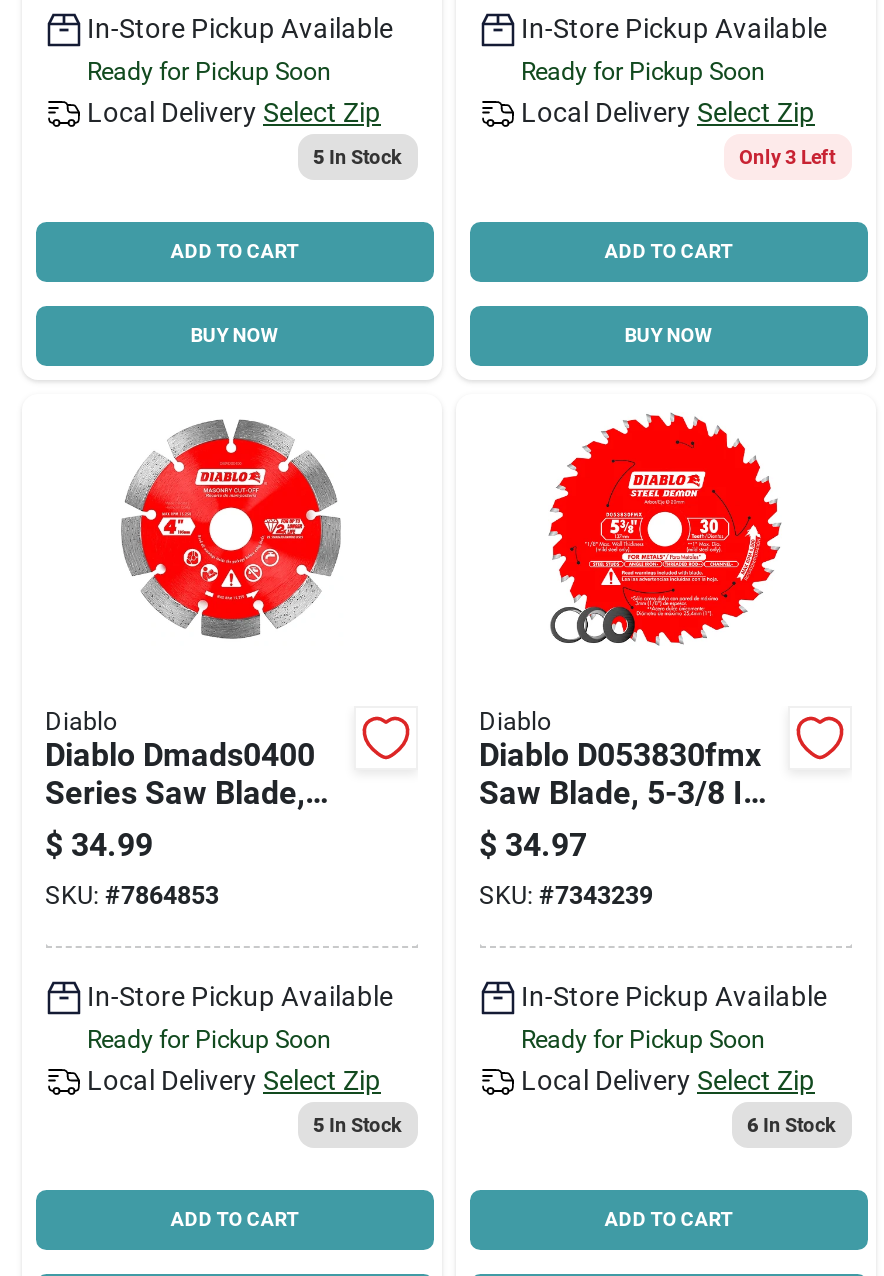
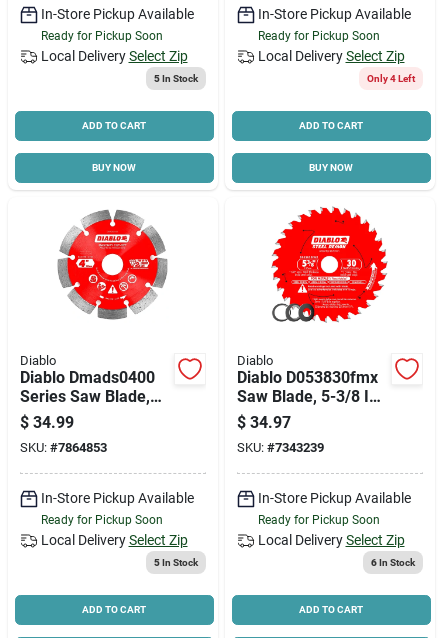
- Only 3 Left
+ Only 4 Left
